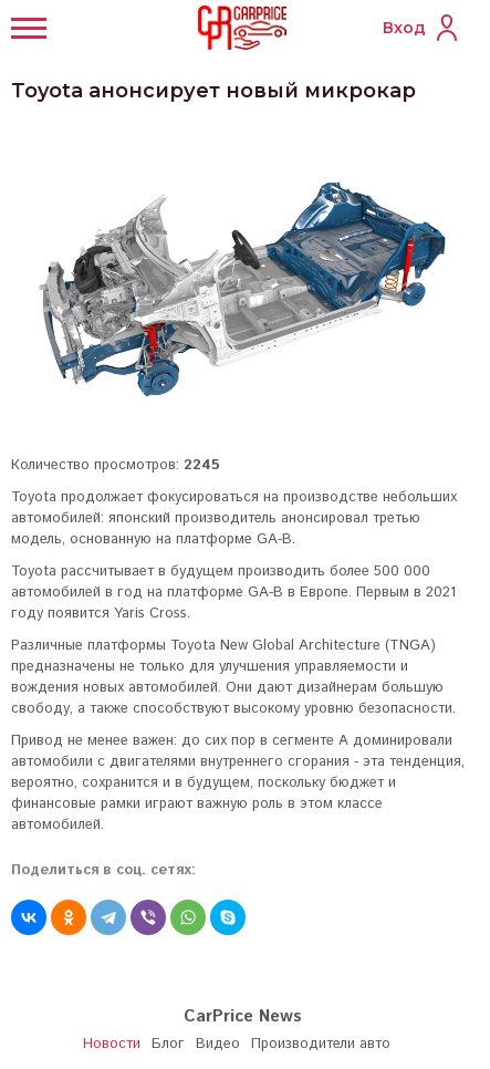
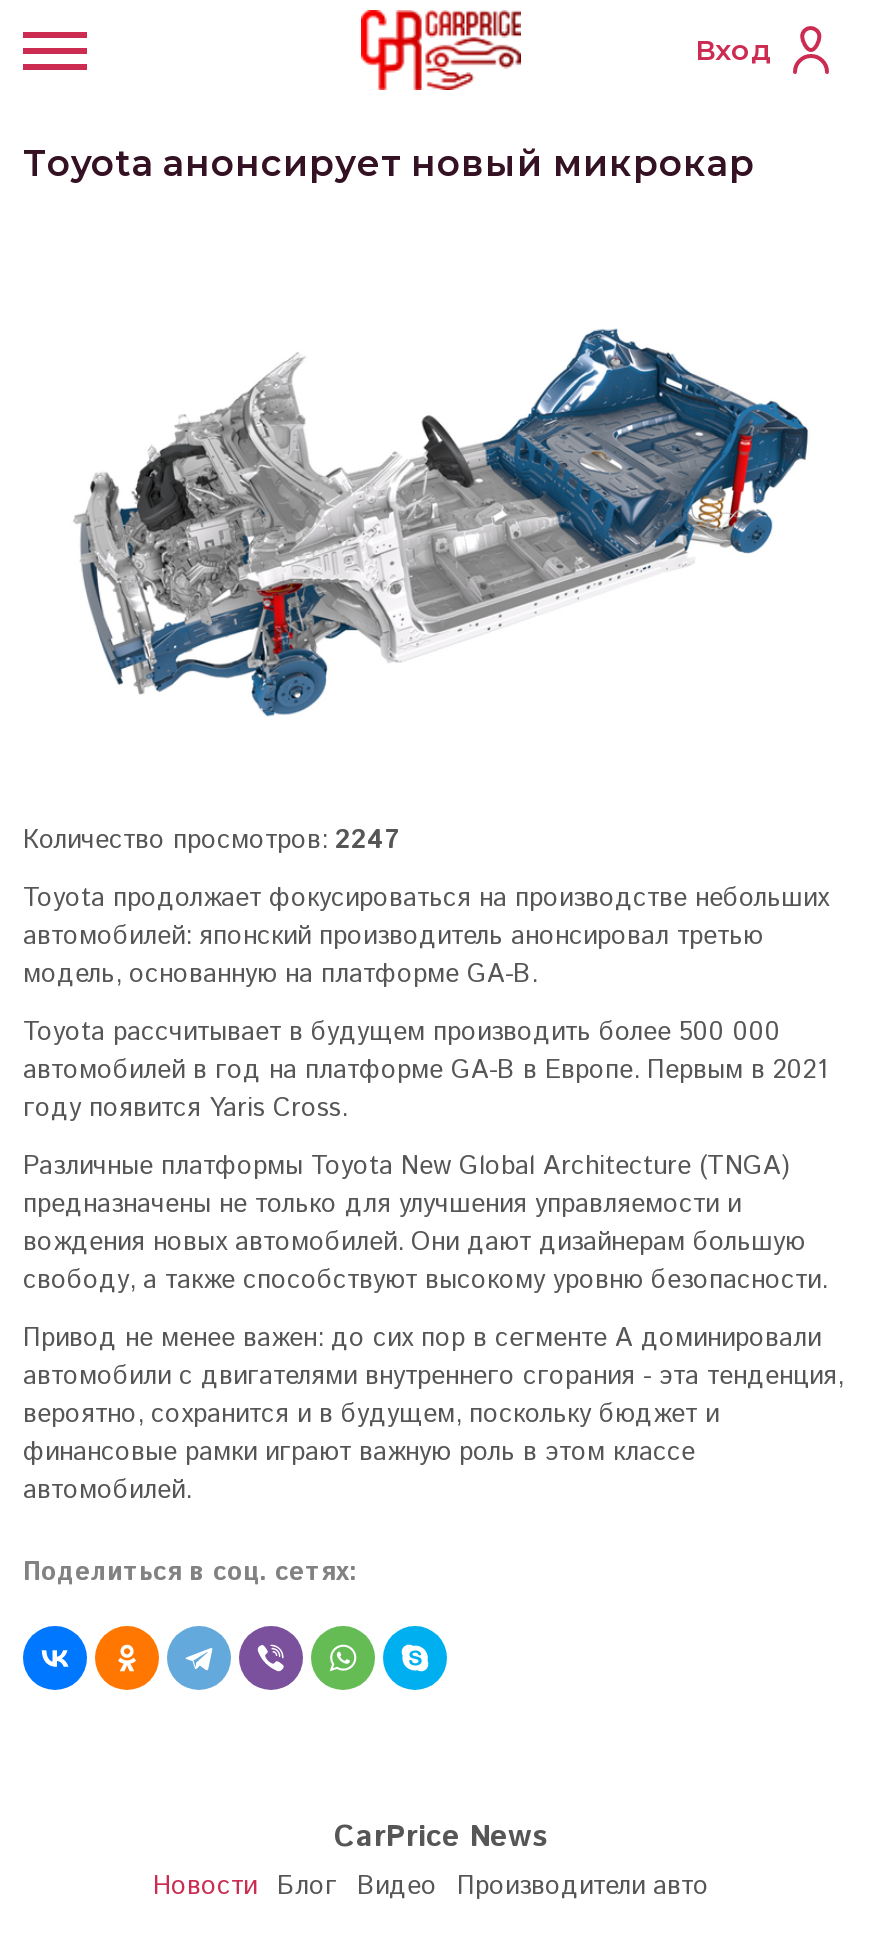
- Количество просмотров: 2245
+ Количество просмотров: 2247
